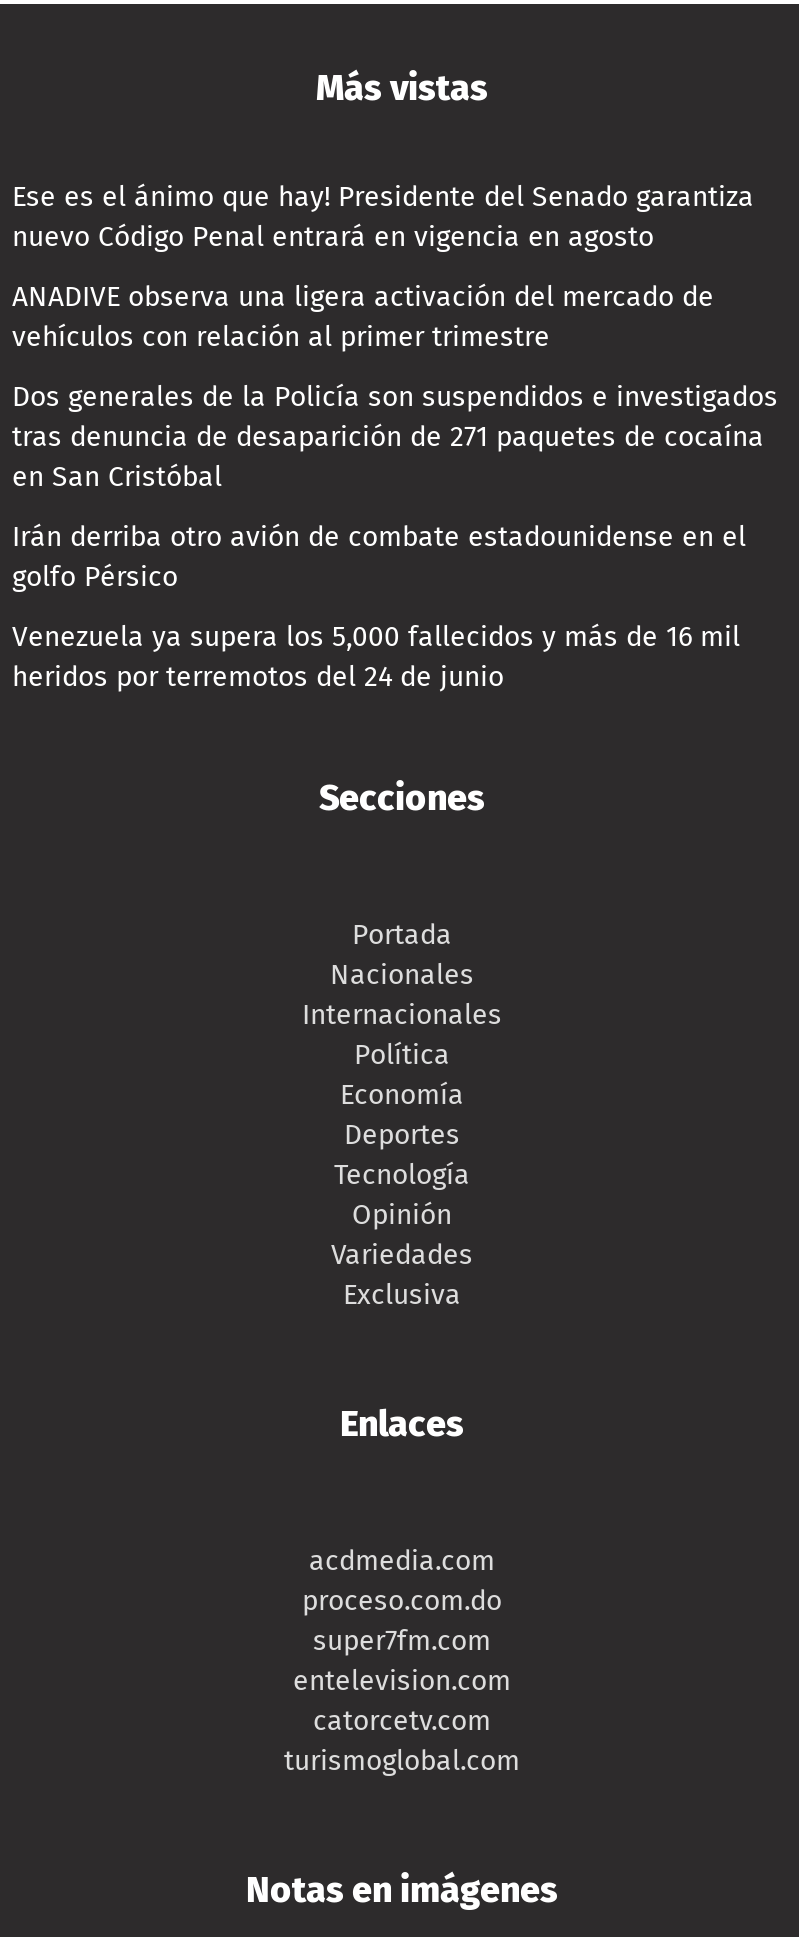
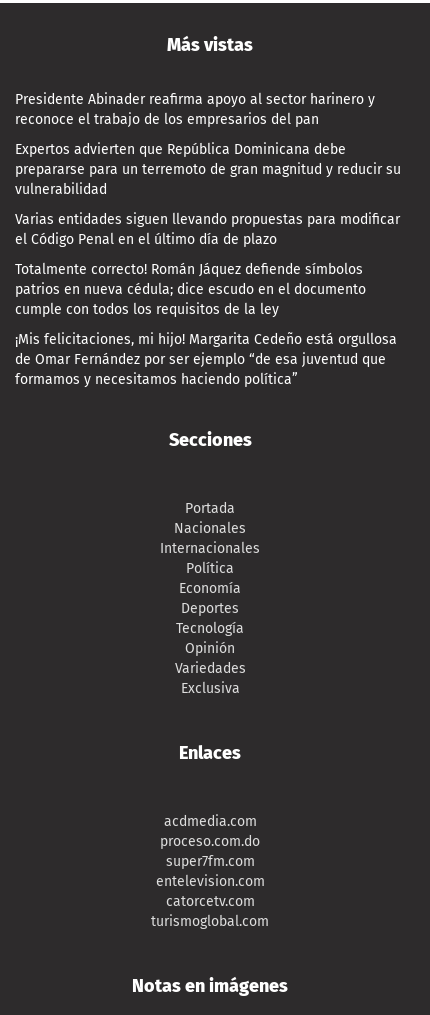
- Ese es el ánimo que hay! Presidente del Senado garantiza
- nuevo Código Penal entrará en vigencia en agosto
+ Presidente Abinader reafirma apoyo al sector harinero y
+ reconoce el trabajo de los empresarios del pan

- ANADIVE observa una ligera activación del mercado de
- vehículos con relación al primer trimestre
+ Expertos advierten que República Dominicana debe
+ prepararse para un terremoto de gran magnitud y reducir su
+ vulnerabilidad

- Dos generales de la Policía son suspendidos e investigados
- tras denuncia de desaparición de 271 paquetes de cocaína
- en San Cristóbal
+ Varias entidades siguen llevando propuestas para modificar
+ el Código Penal en el último día de plazo

- Irán derriba otro avión de combate estadounidense en el
- golfo Pérsico
+ Totalmente correcto! Román Jáquez defiende símbolos
+ patrios en nueva cédula; dice escudo en el documento
+ cumple con todos los requisitos de la ley

- Venezuela ya supera los 5,000 fallecidos y más de 16 mil
- heridos por terremotos del 24 de junio
+ ¡Mis felicitaciones, mi hijo! Margarita Cedeño está orgullosa
+ de Omar Fernández por ser ejemplo “de esa juventud que
+ formamos y necesitamos haciendo política”
